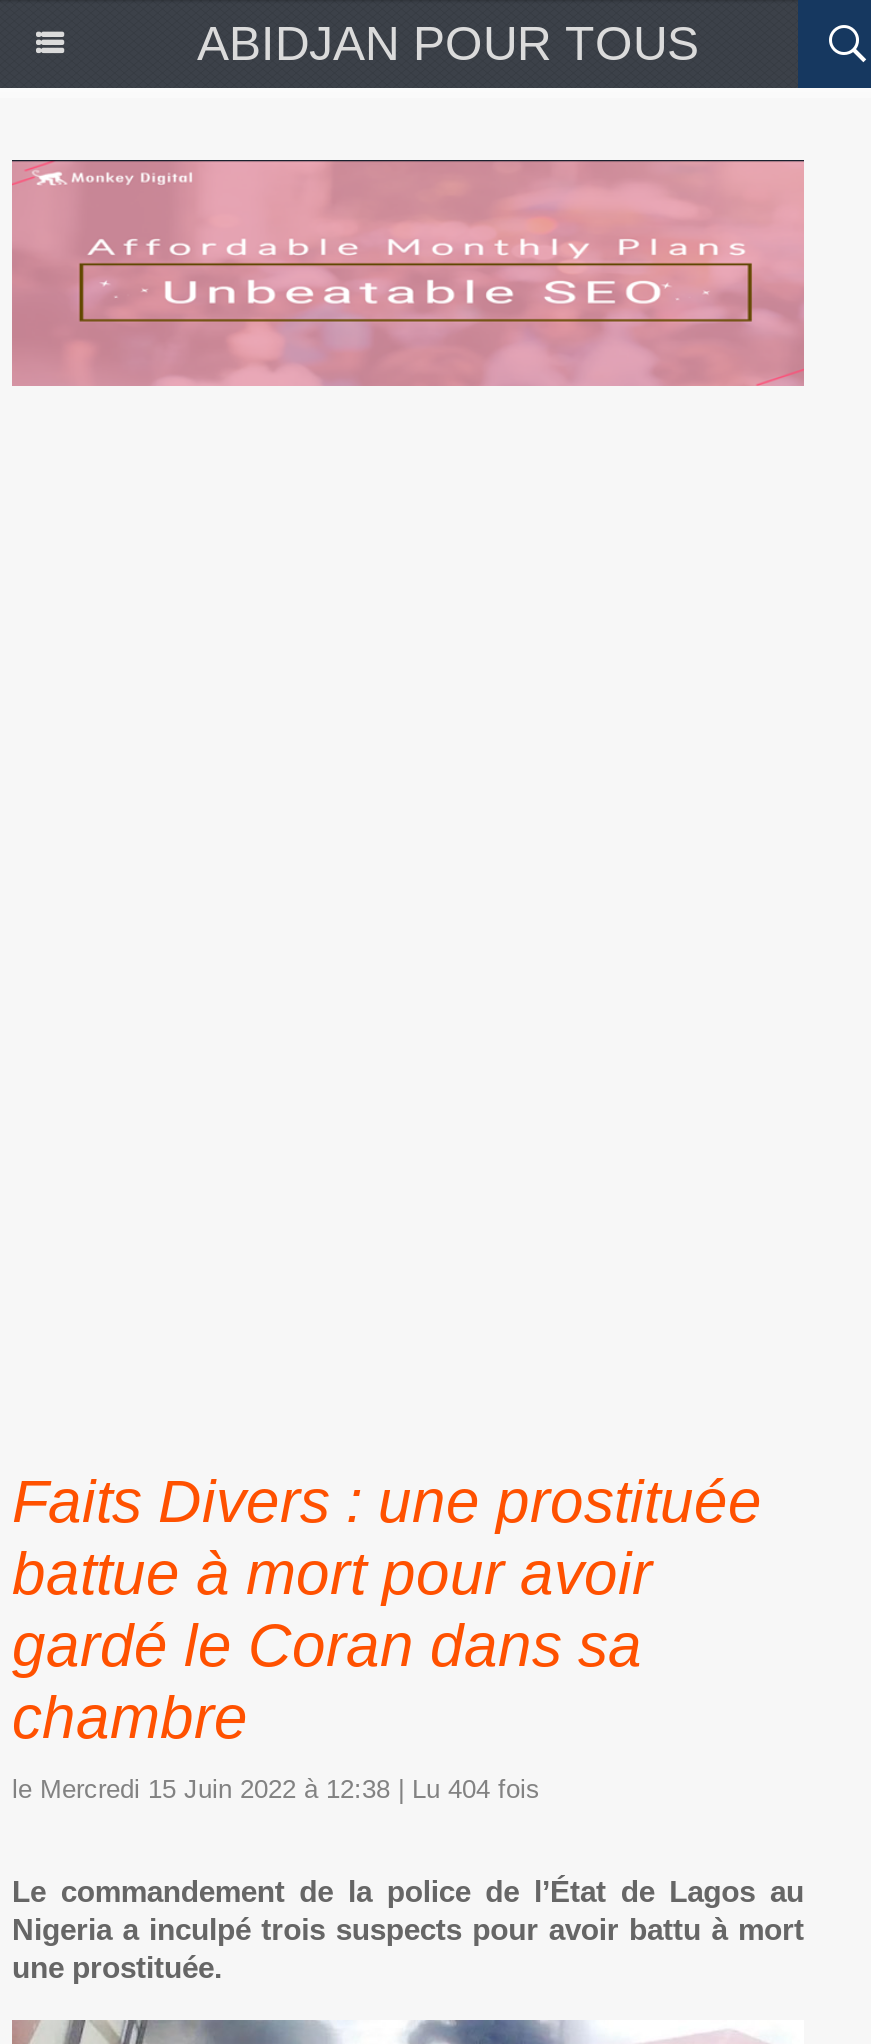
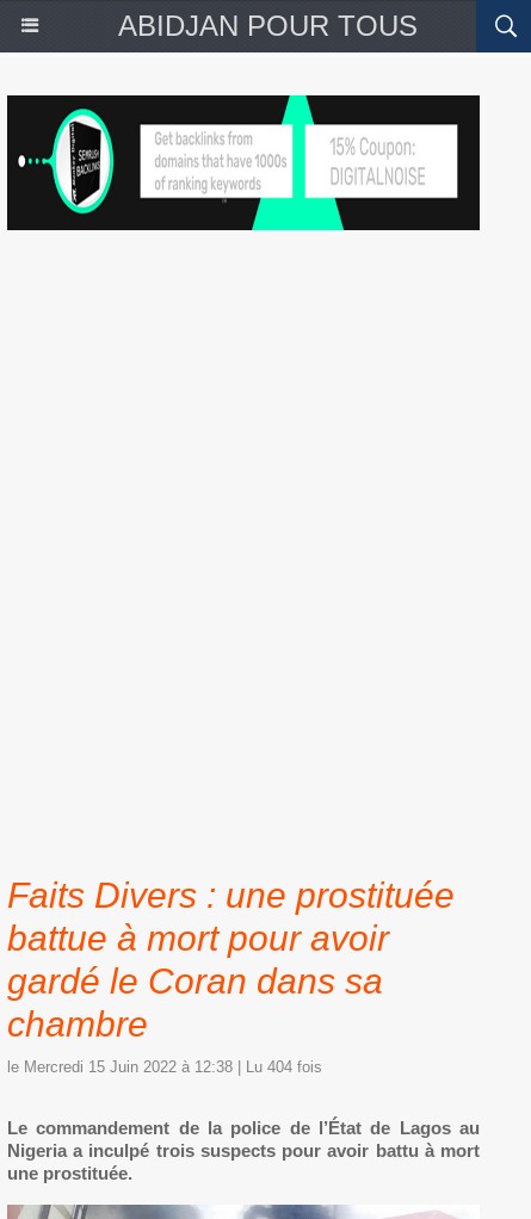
- [image]
+ [image]
